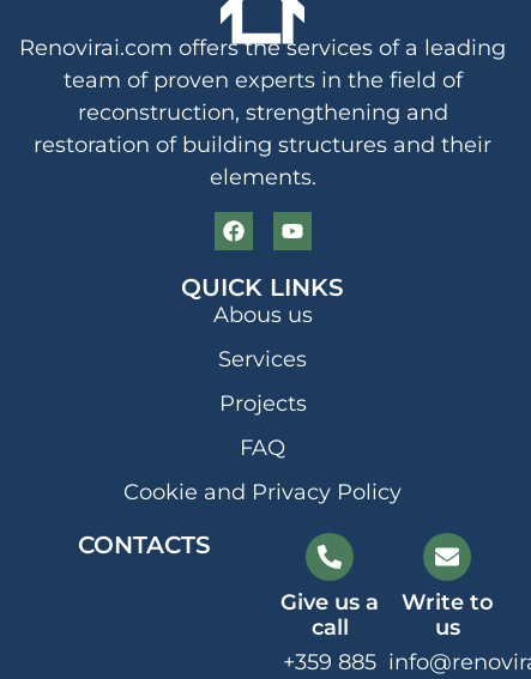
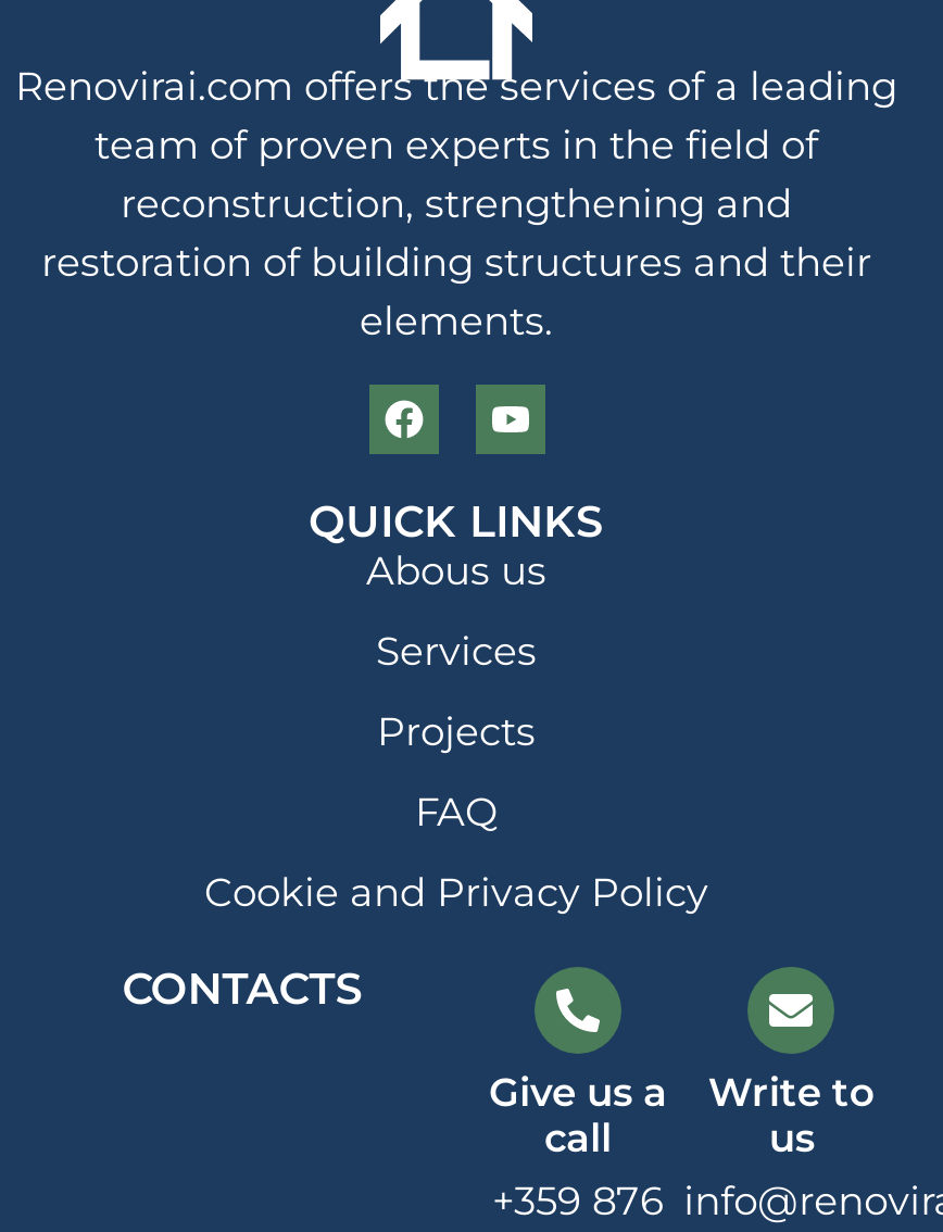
- +359 885
+ +359 876
